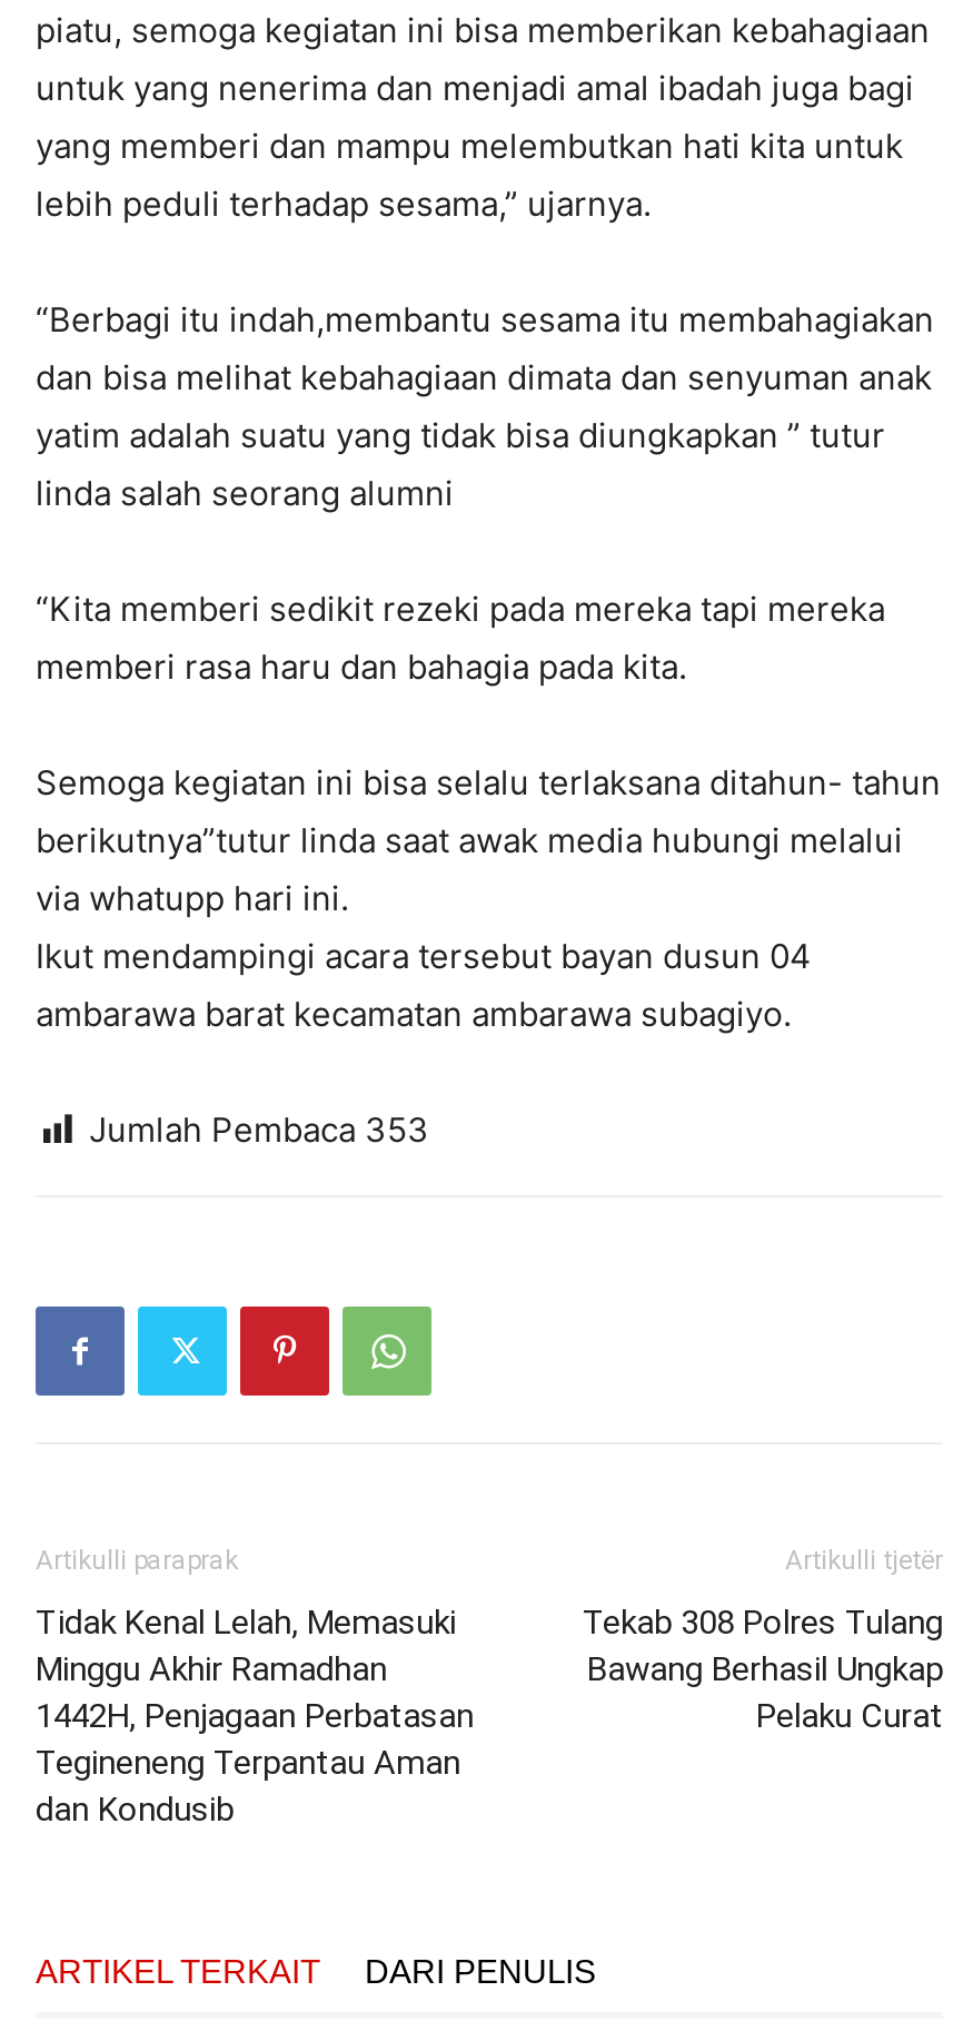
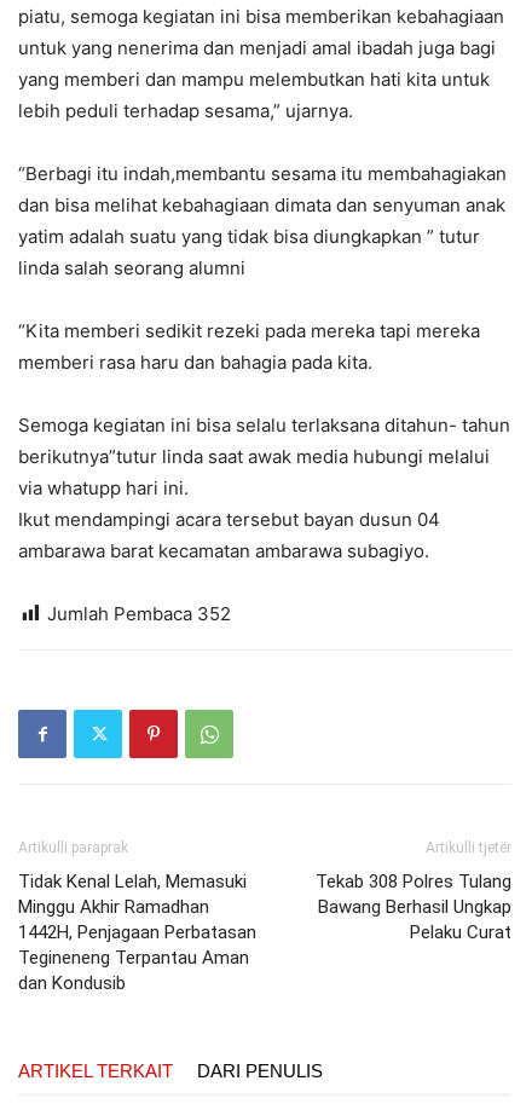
- Jumlah Pembaca 353
+ Jumlah Pembaca 352
